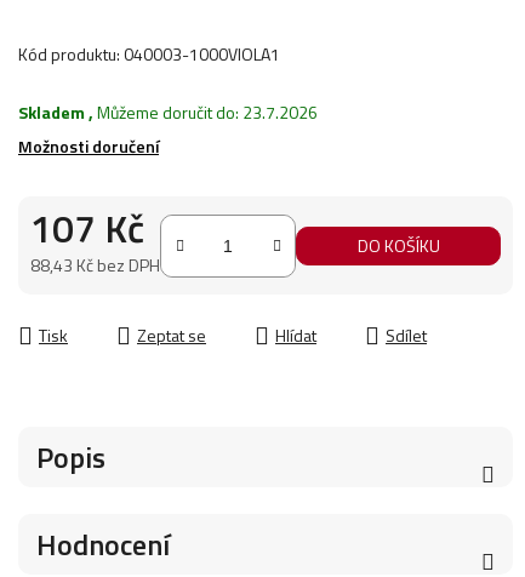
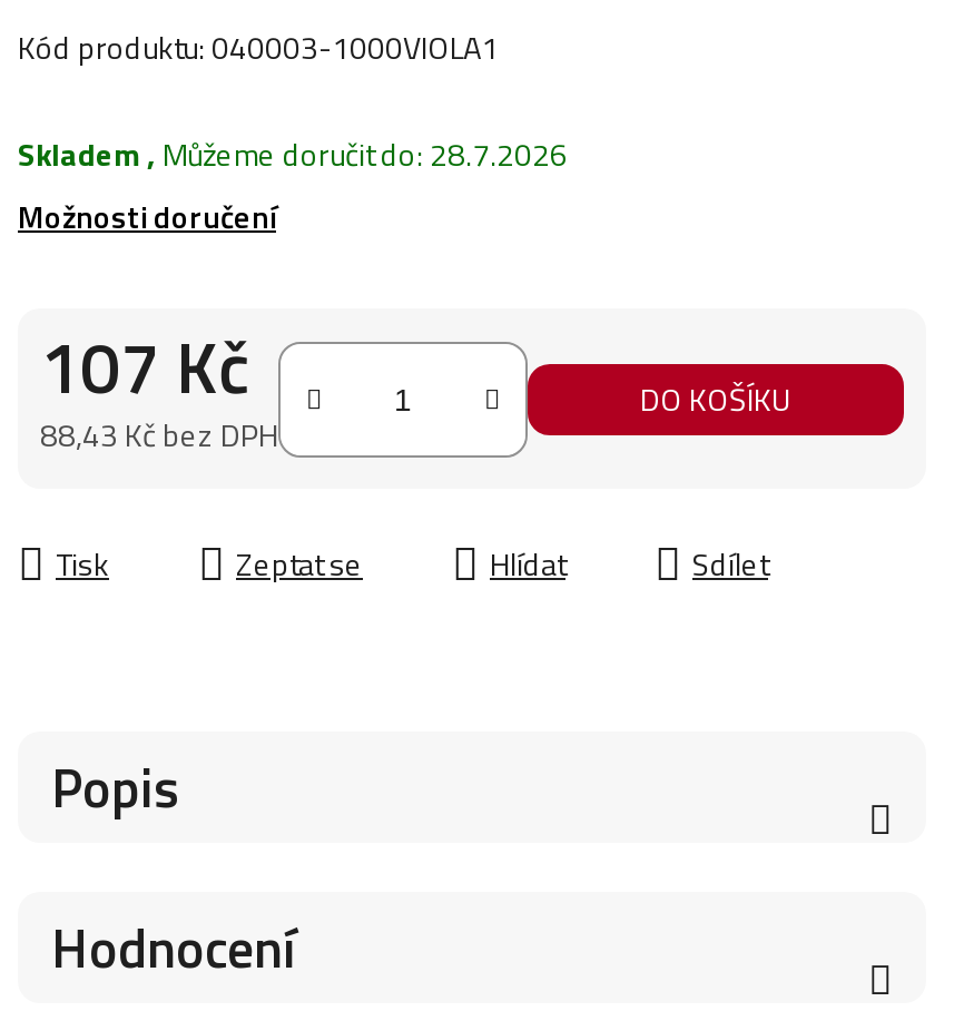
- Skladem, Můžeme doručit do: 23.7.2026
+ Skladem, Můžeme doručit do: 28.7.2026
